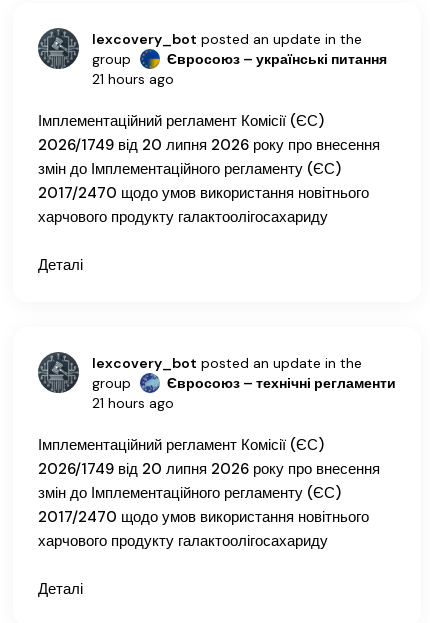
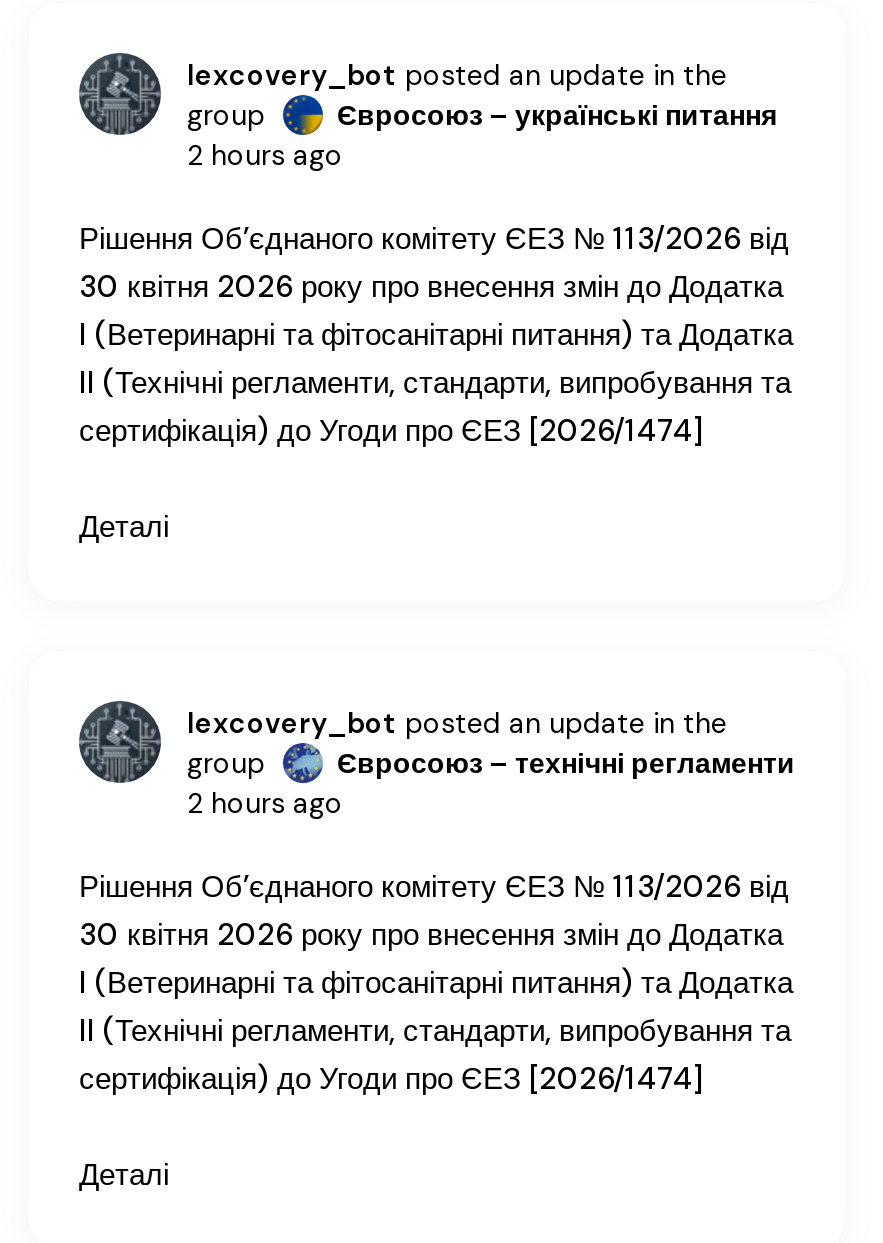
- 21 hours ago
+ 2 hours ago

- Імплементаційний регламент Комісії (ЄС)
- 2026/1749 від 20 липня 2026 року про внесення
- змін до Імплементаційного регламенту (ЄС)
- 2017/2470 щодо умов використання новітнього
- харчового продукту галактоолігосахариду
+ Рішення Об’єднаного комітету ЄЕЗ № 113/2026 від
+ 30 квітня 2026 року про внесення змін до Додатка
+ I (Ветеринарні та фітосанітарні питання) та Додатка
+ II (Технічні регламенти, стандарти, випробування та
+ сертифікація) до Угоди про ЄЕЗ [2026/1474]

- 21 hours ago
+ 2 hours ago

- Імплементаційний регламент Комісії (ЄС)
- 2026/1749 від 20 липня 2026 року про внесення
- змін до Імплементаційного регламенту (ЄС)
- 2017/2470 щодо умов використання новітнього
- харчового продукту галактоолігосахариду
+ Рішення Об’єднаного комітету ЄЕЗ № 113/2026 від
+ 30 квітня 2026 року про внесення змін до Додатка
+ I (Ветеринарні та фітосанітарні питання) та Додатка
+ II (Технічні регламенти, стандарти, випробування та
+ сертифікація) до Угоди про ЄЕЗ [2026/1474]
